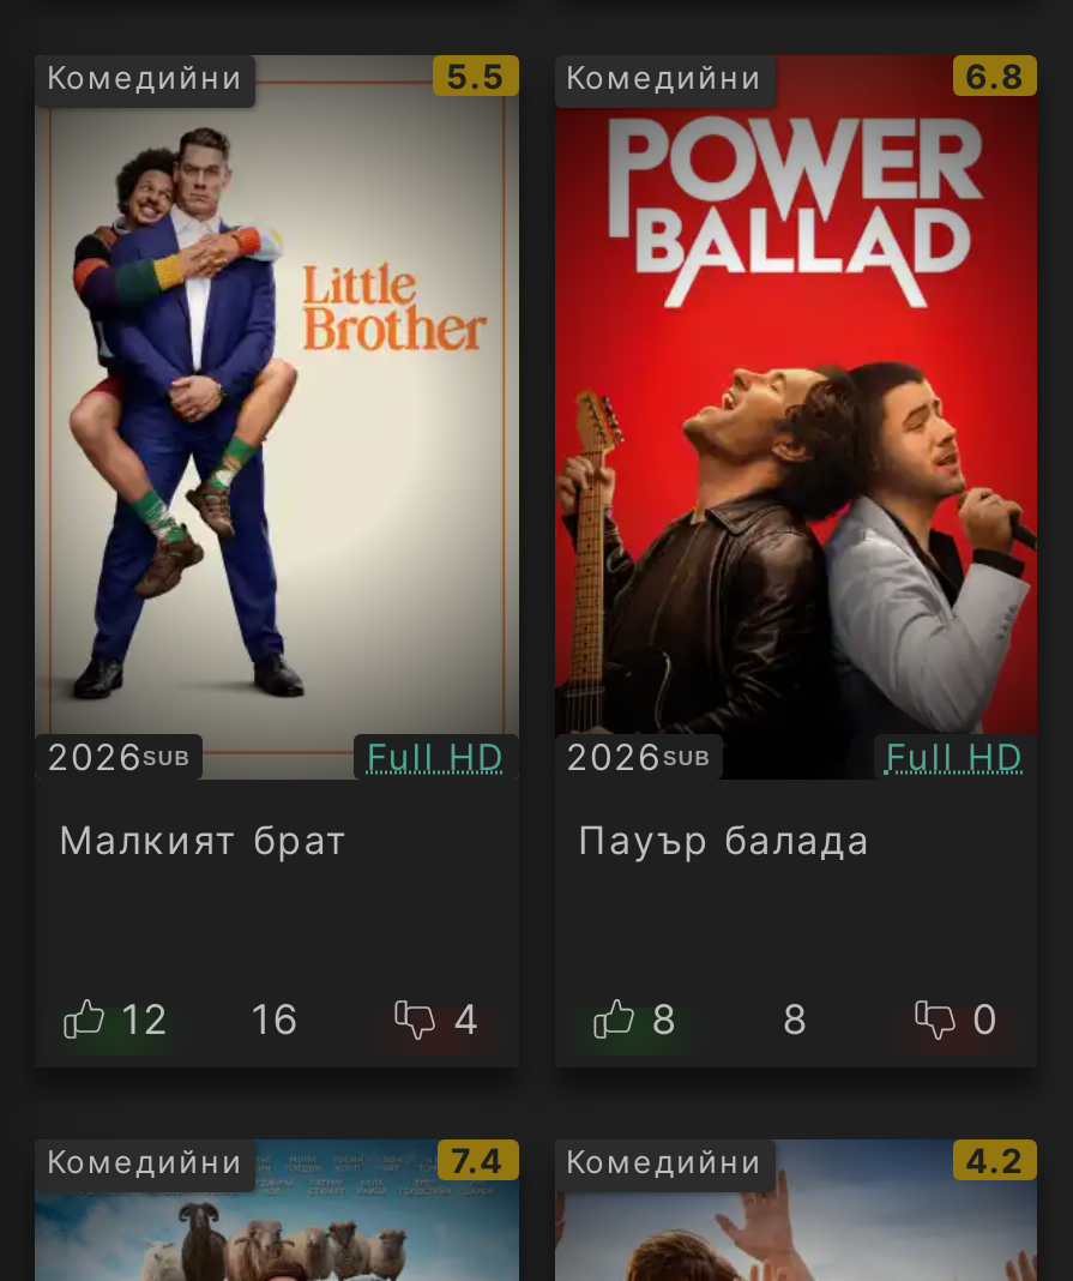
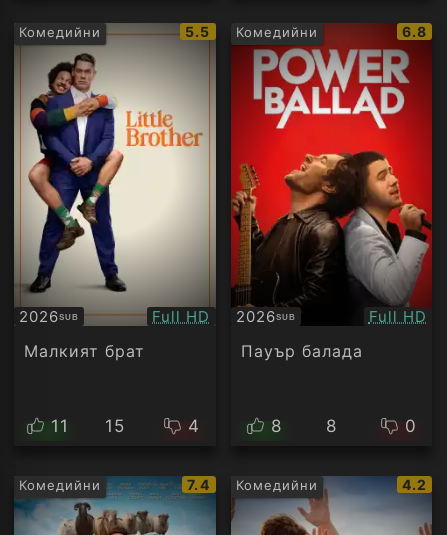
- 12
+ 11

- 16
+ 15
